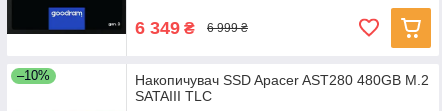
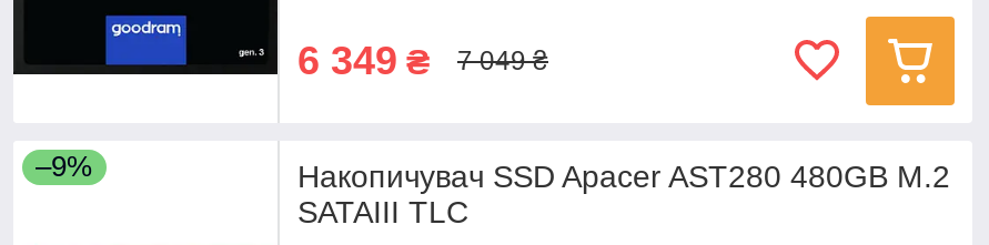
- 6 349 ₴ 6 999 ₴
+ 6 349 ₴ 7 049 ₴

- –10%
+ –9%
